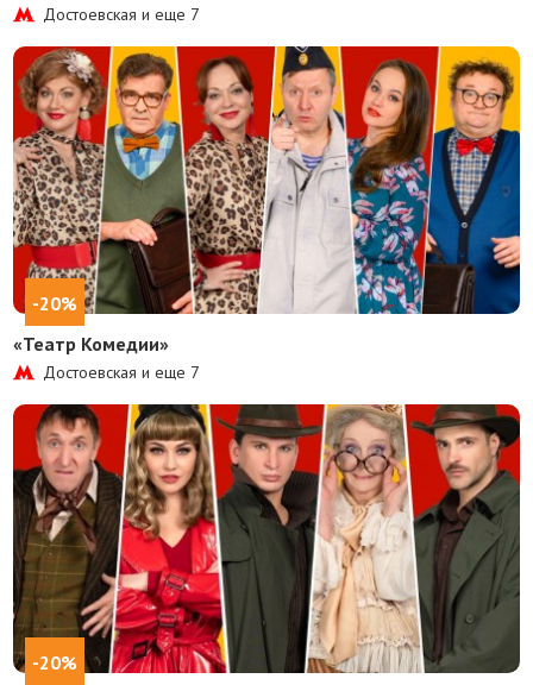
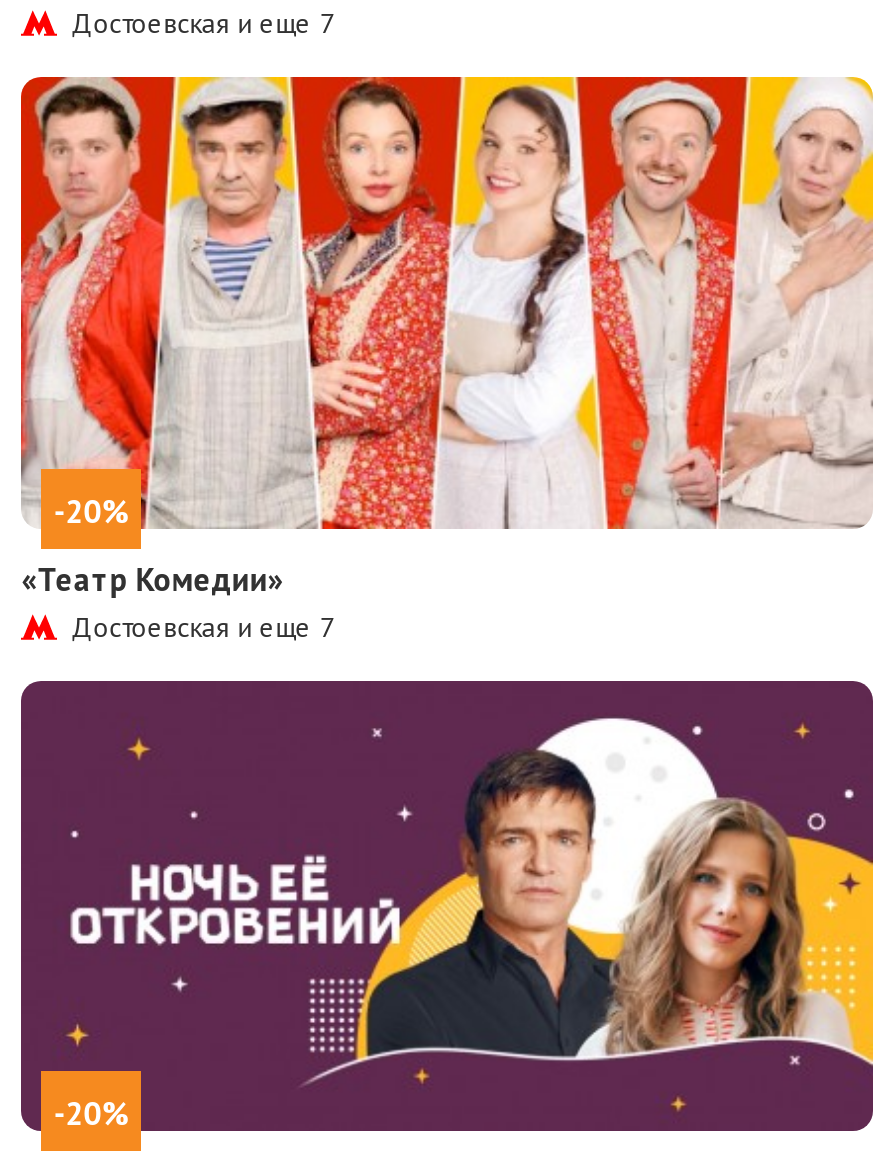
- [image]
+ [image]

- [image]
+ [image]
